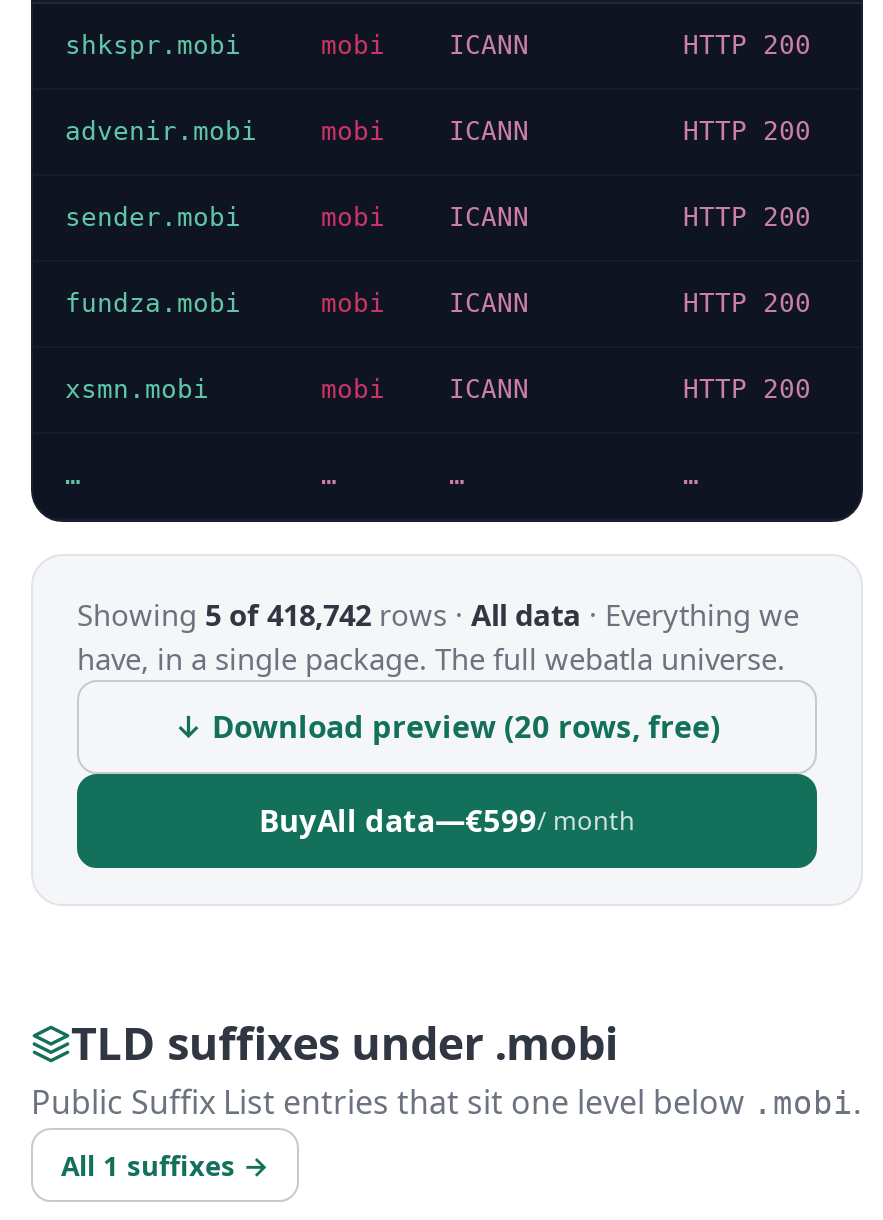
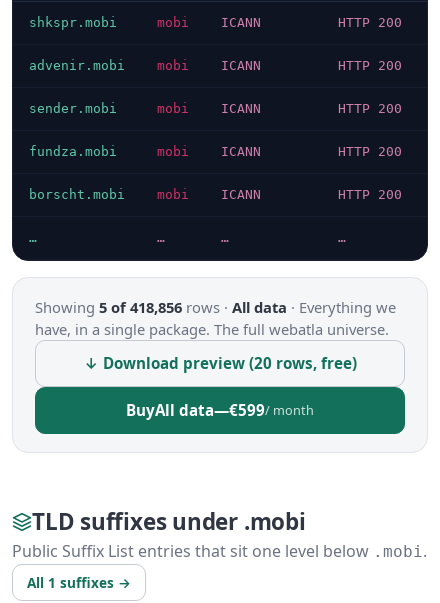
- xsmn.mobi
+ borscht.mobi

- Showing 5 of 418,742 rows · All data · Everything we
+ Showing 5 of 418,856 rows · All data · Everything we
